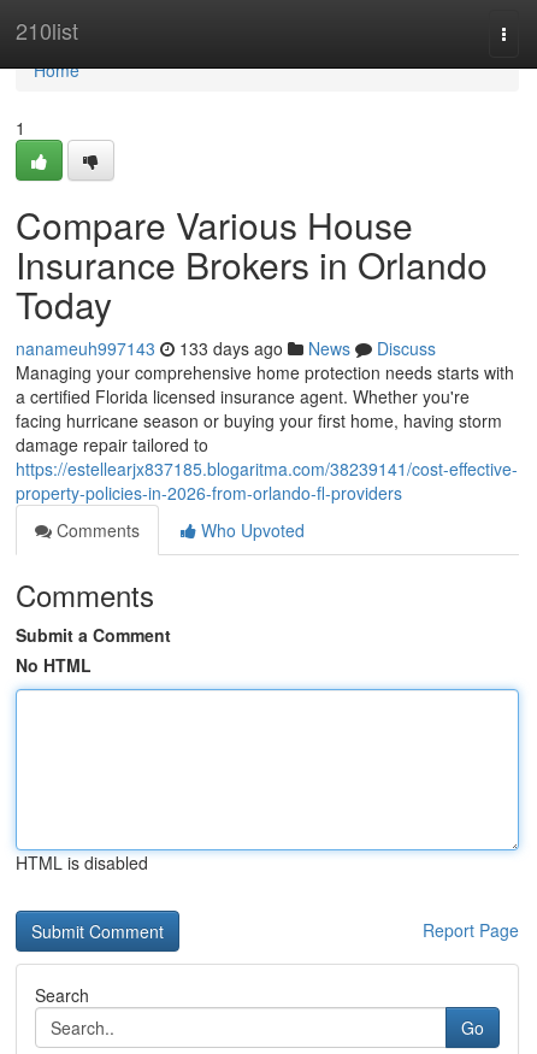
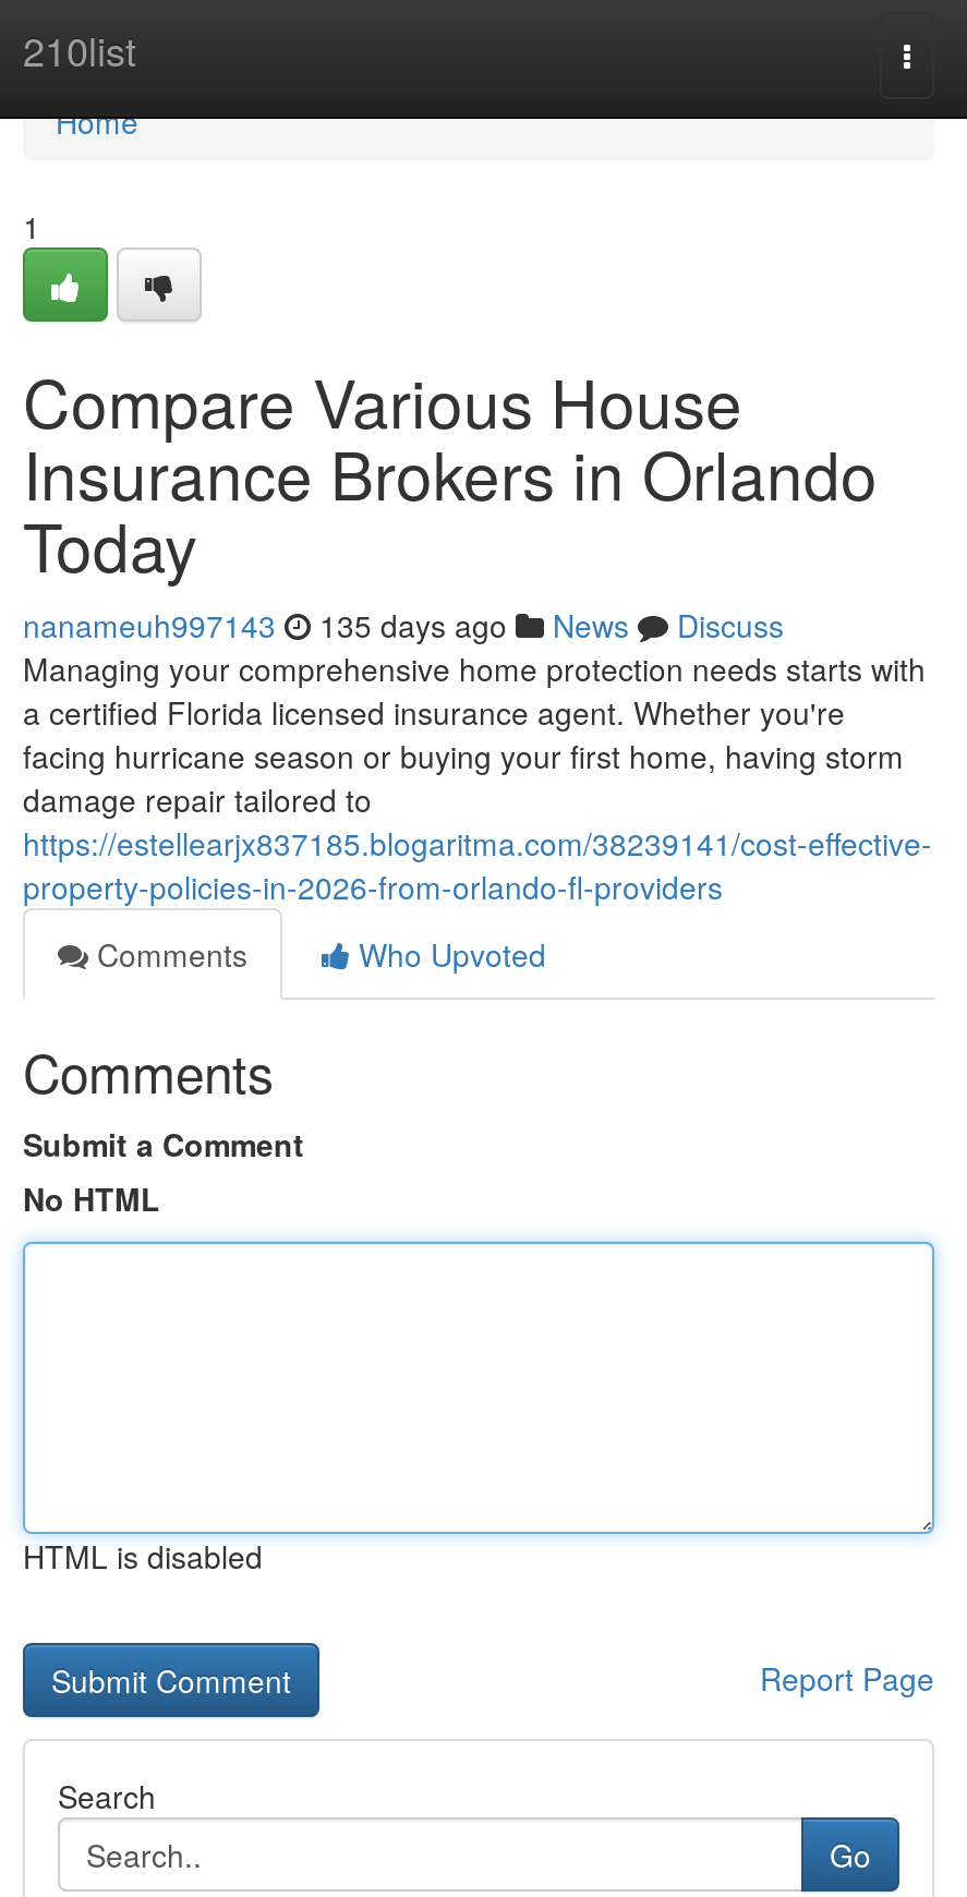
- nanameuh997143 133 days ago News Discuss
+ nanameuh997143 135 days ago News Discuss
